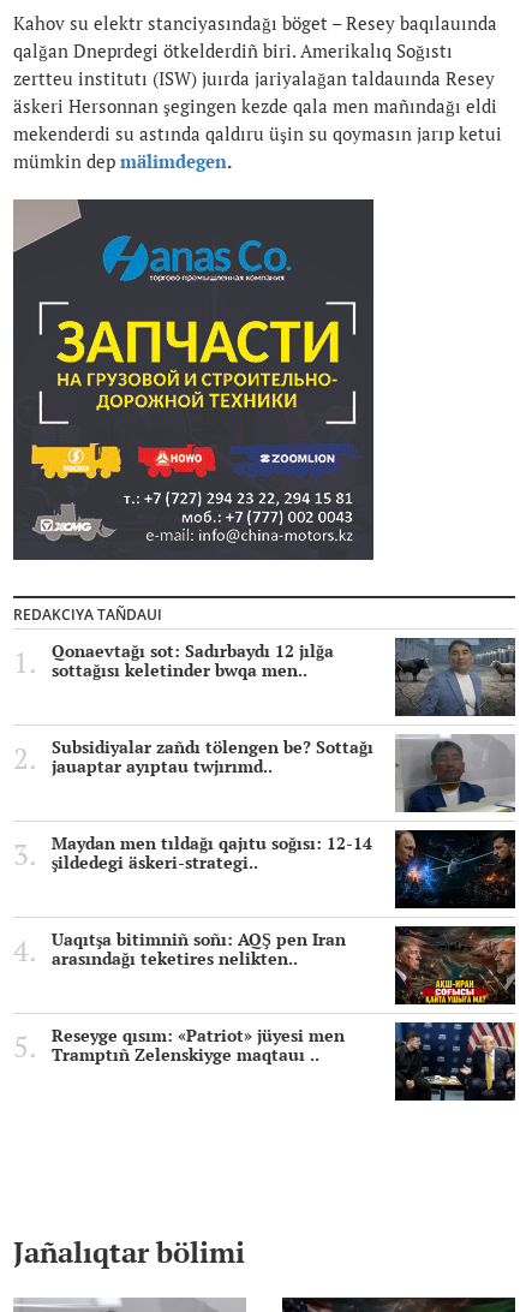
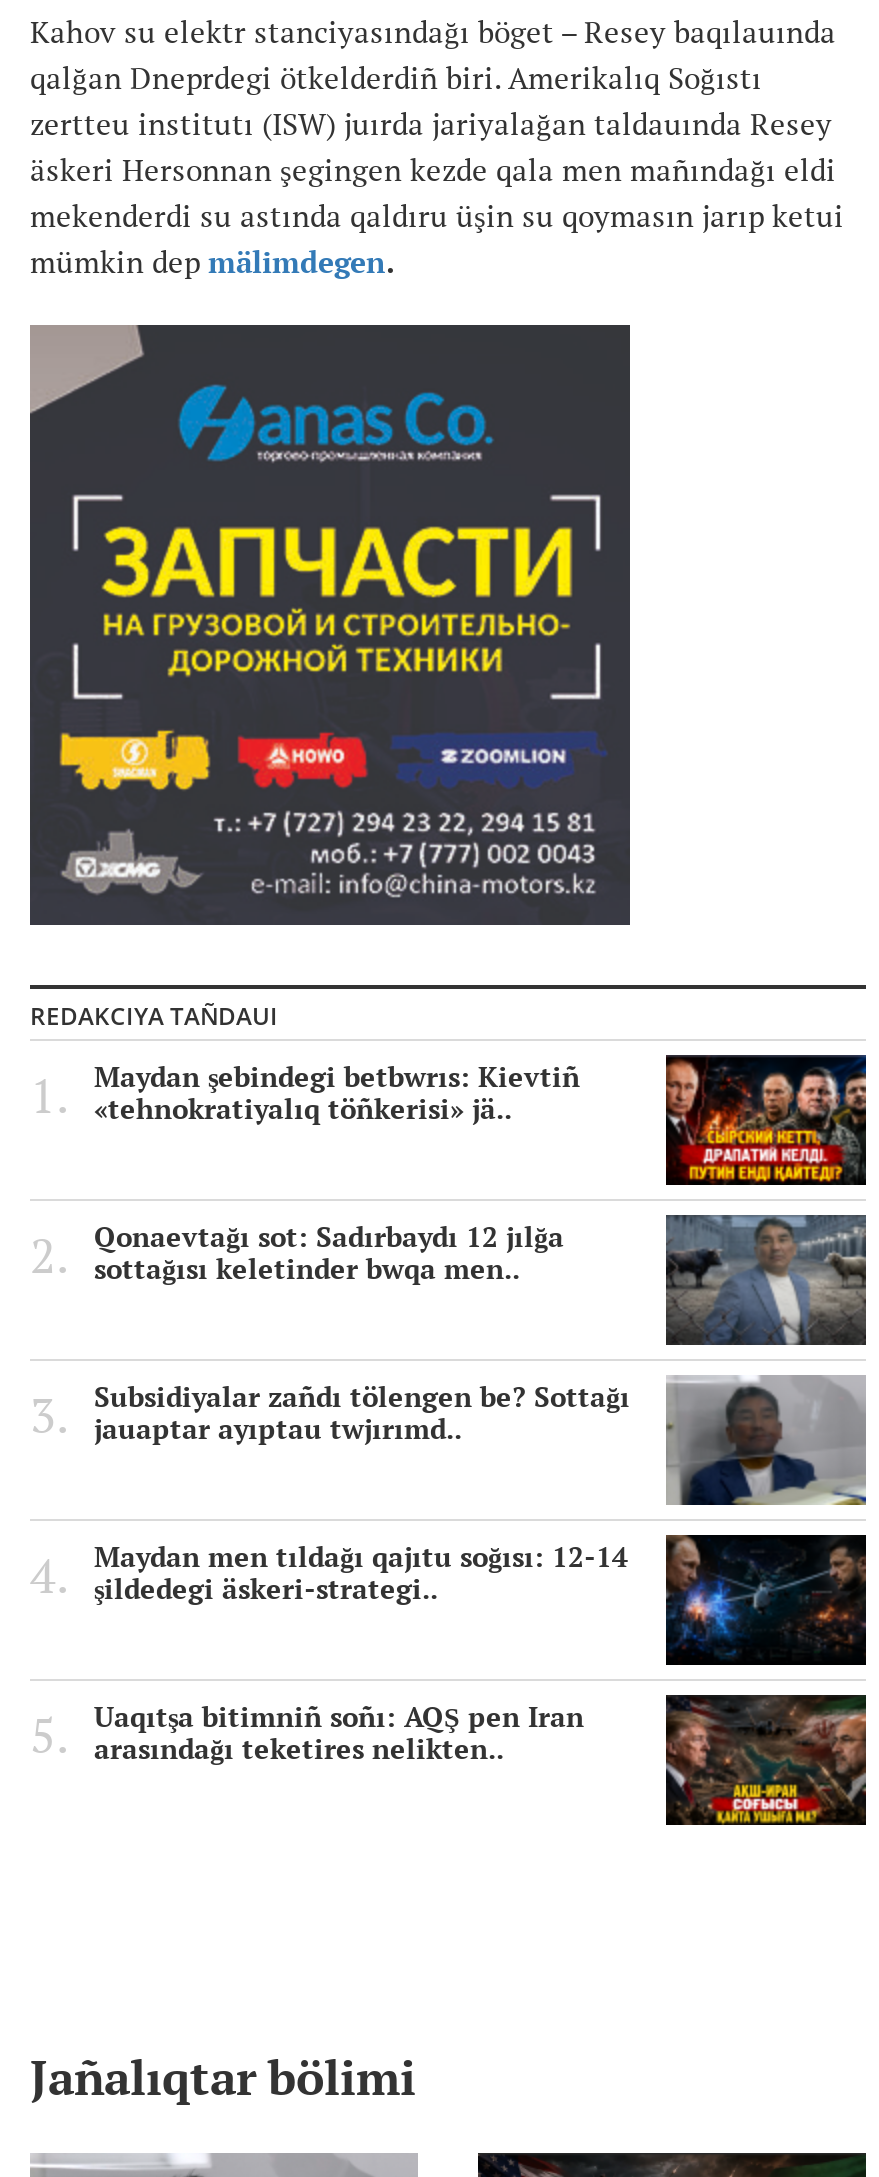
+ Maydan şebindegi betbwrıs: Kievtiñ
+ «tehnokratiyalıq töñkerisi» jä..

+ [image]

moved down: [image] | Qonaevtağı sot: Sadırbaydı 12 jılğa | sottağısı keletinder bwqa men.. | ... | Uaqıtşa bitimniñ soñı: AQŞ pen Iran | arasındağı teketires nelikten..

- Reseyge qısım: «Patriot» jüyesi men
- Tramptıñ Zelenskiyge maqtauı ..

- [image]
